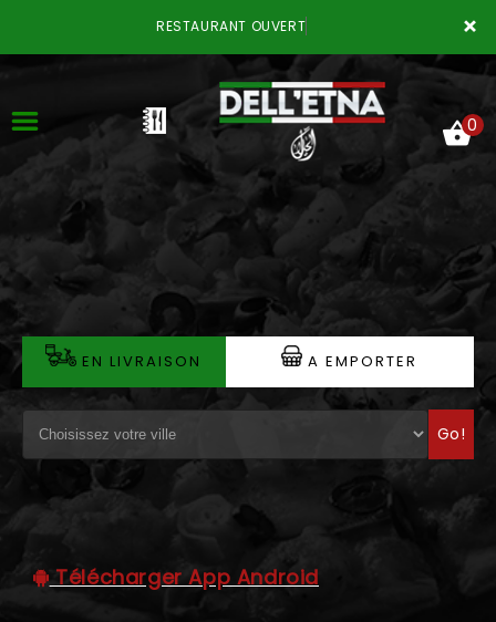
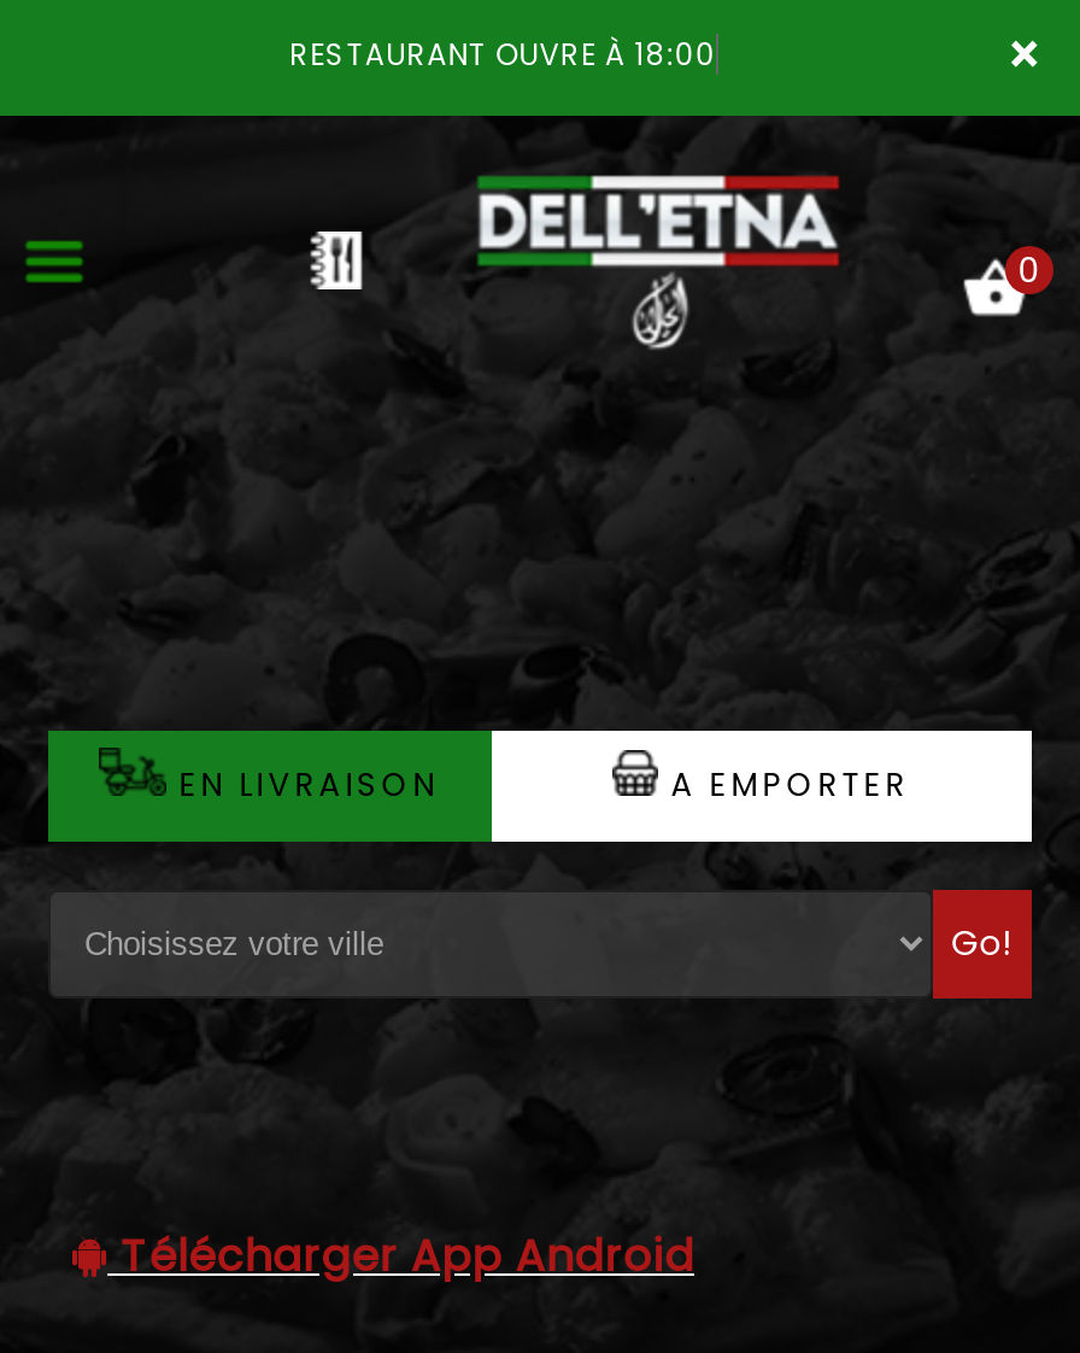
- RESTAURANT OUVERT
+ RESTAURANT OUVRE À 18:00
